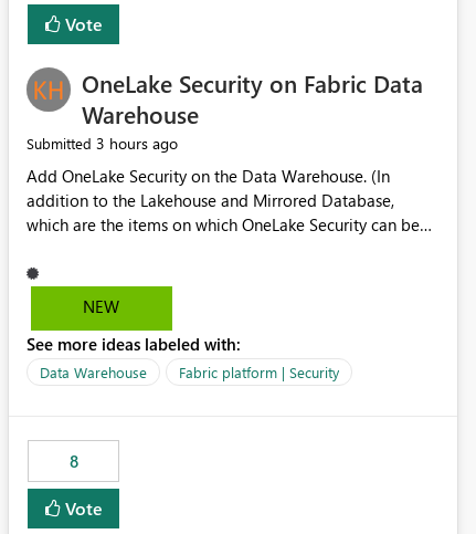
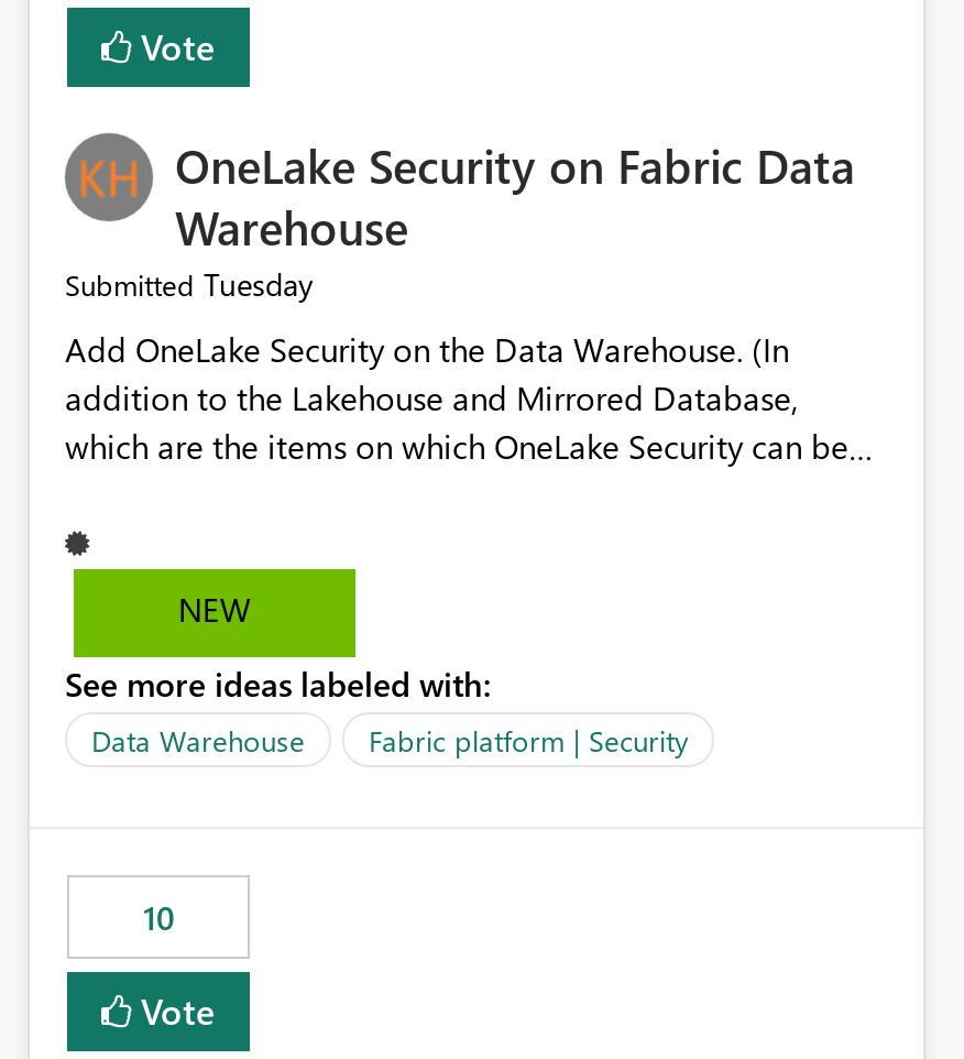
- Submitted 3 hours ago
+ Submitted Tuesday

- 8
+ 10
